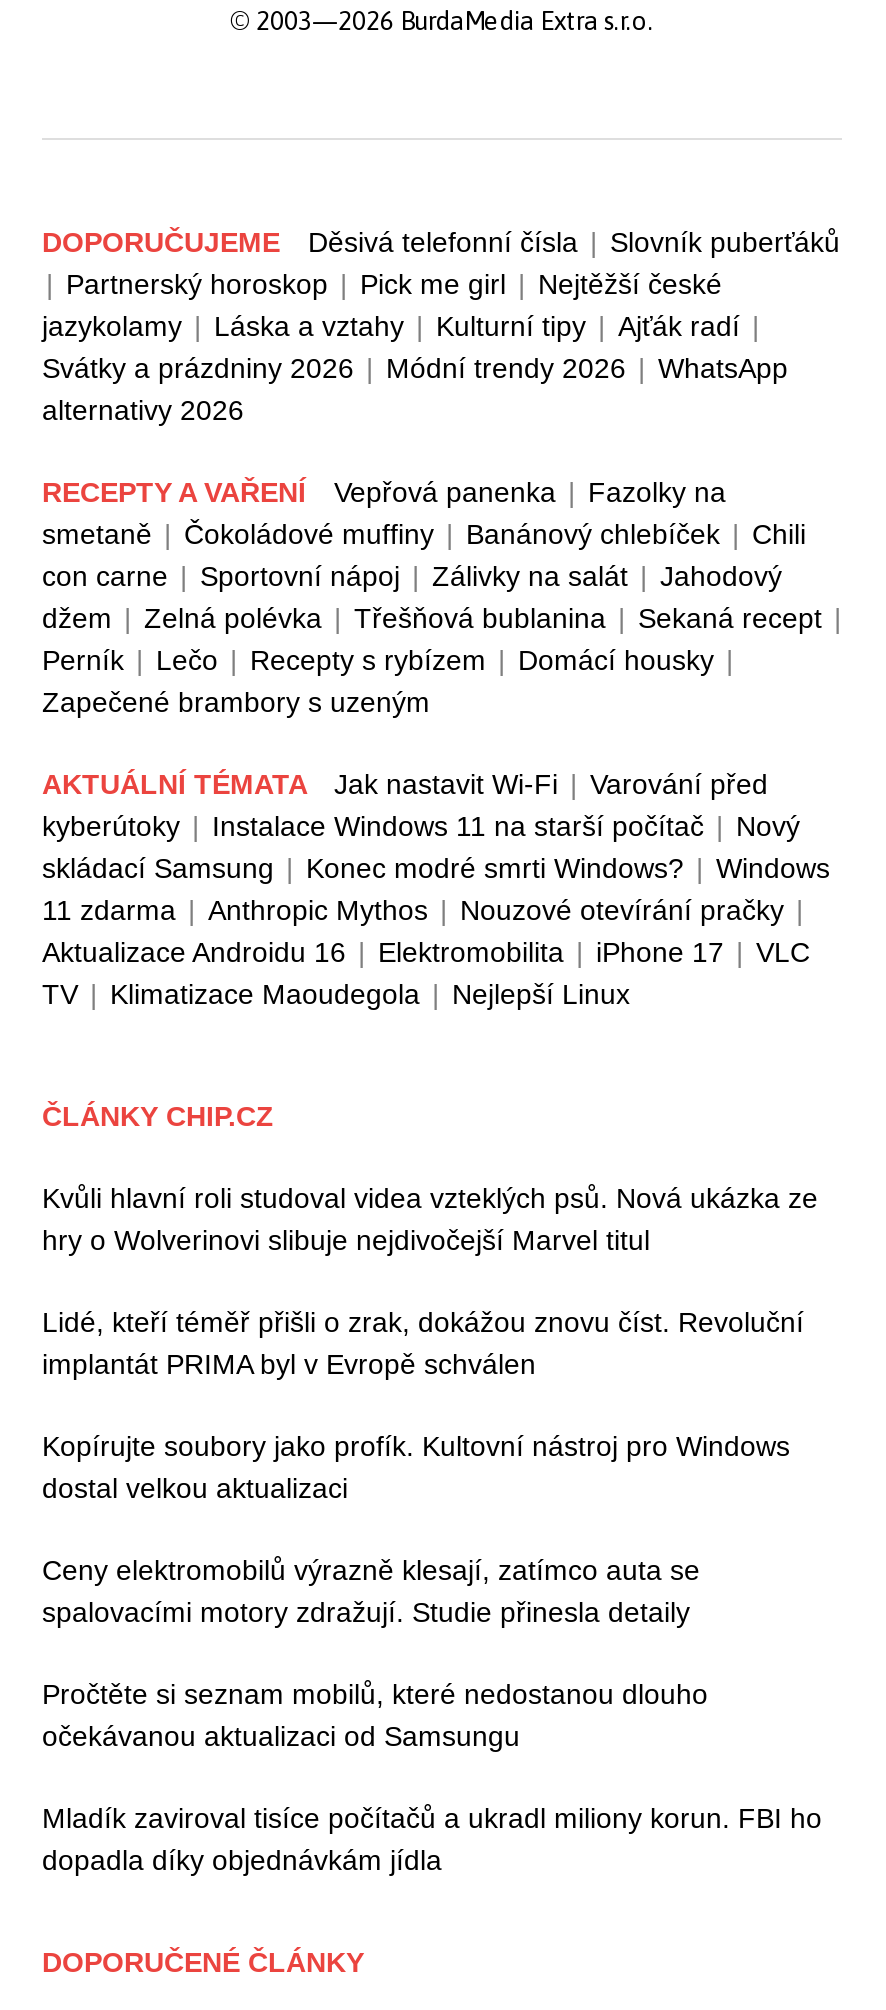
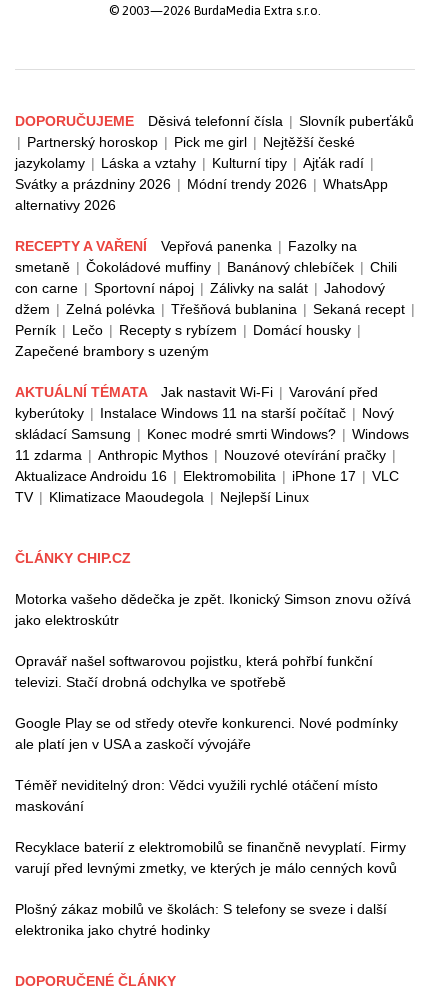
- Kvůli hlavní roli studoval videa vzteklých psů. Nová ukázka ze
- hry o Wolverinovi slibuje nejdivočejší Marvel titul
+ Motorka vašeho dědečka je zpět. Ikonický Simson znovu ožívá
+ jako elektroskútr

- Lidé, kteří téměř přišli o zrak, dokážou znovu číst. Revoluční
- implantát PRIMA byl v Evropě schválen
+ Opravář našel softwarovou pojistku, která pohřbí funkční
+ televizi. Stačí drobná odchylka ve spotřebě

- Kopírujte soubory jako profík. Kultovní nástroj pro Windows
- dostal velkou aktualizaci
+ Google Play se od středy otevře konkurenci. Nové podmínky
+ ale platí jen v USA a zaskočí vývojáře

- Ceny elektromobilů výrazně klesají, zatímco auta se
- spalovacími motory zdražují. Studie přinesla detaily
+ Téměř neviditelný dron: Vědci využili rychlé otáčení místo
+ maskování

- Pročtěte si seznam mobilů, které nedostanou dlouho
- očekávanou aktualizaci od Samsungu
+ Recyklace baterií z elektromobilů se finančně nevyplatí. Firmy
+ varují před levnými zmetky, ve kterých je málo cenných kovů

- Mladík zaviroval tisíce počítačů a ukradl miliony korun. FBI ho
- dopadla díky objednávkám jídla
+ Plošný zákaz mobilů ve školách: S telefony se sveze i další
+ elektronika jako chytré hodinky
